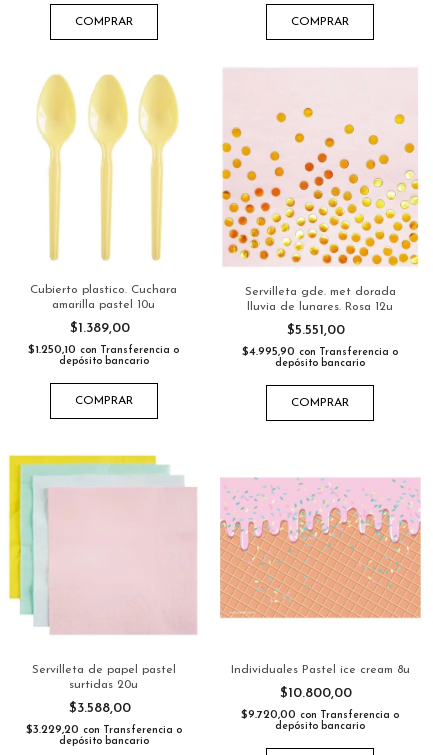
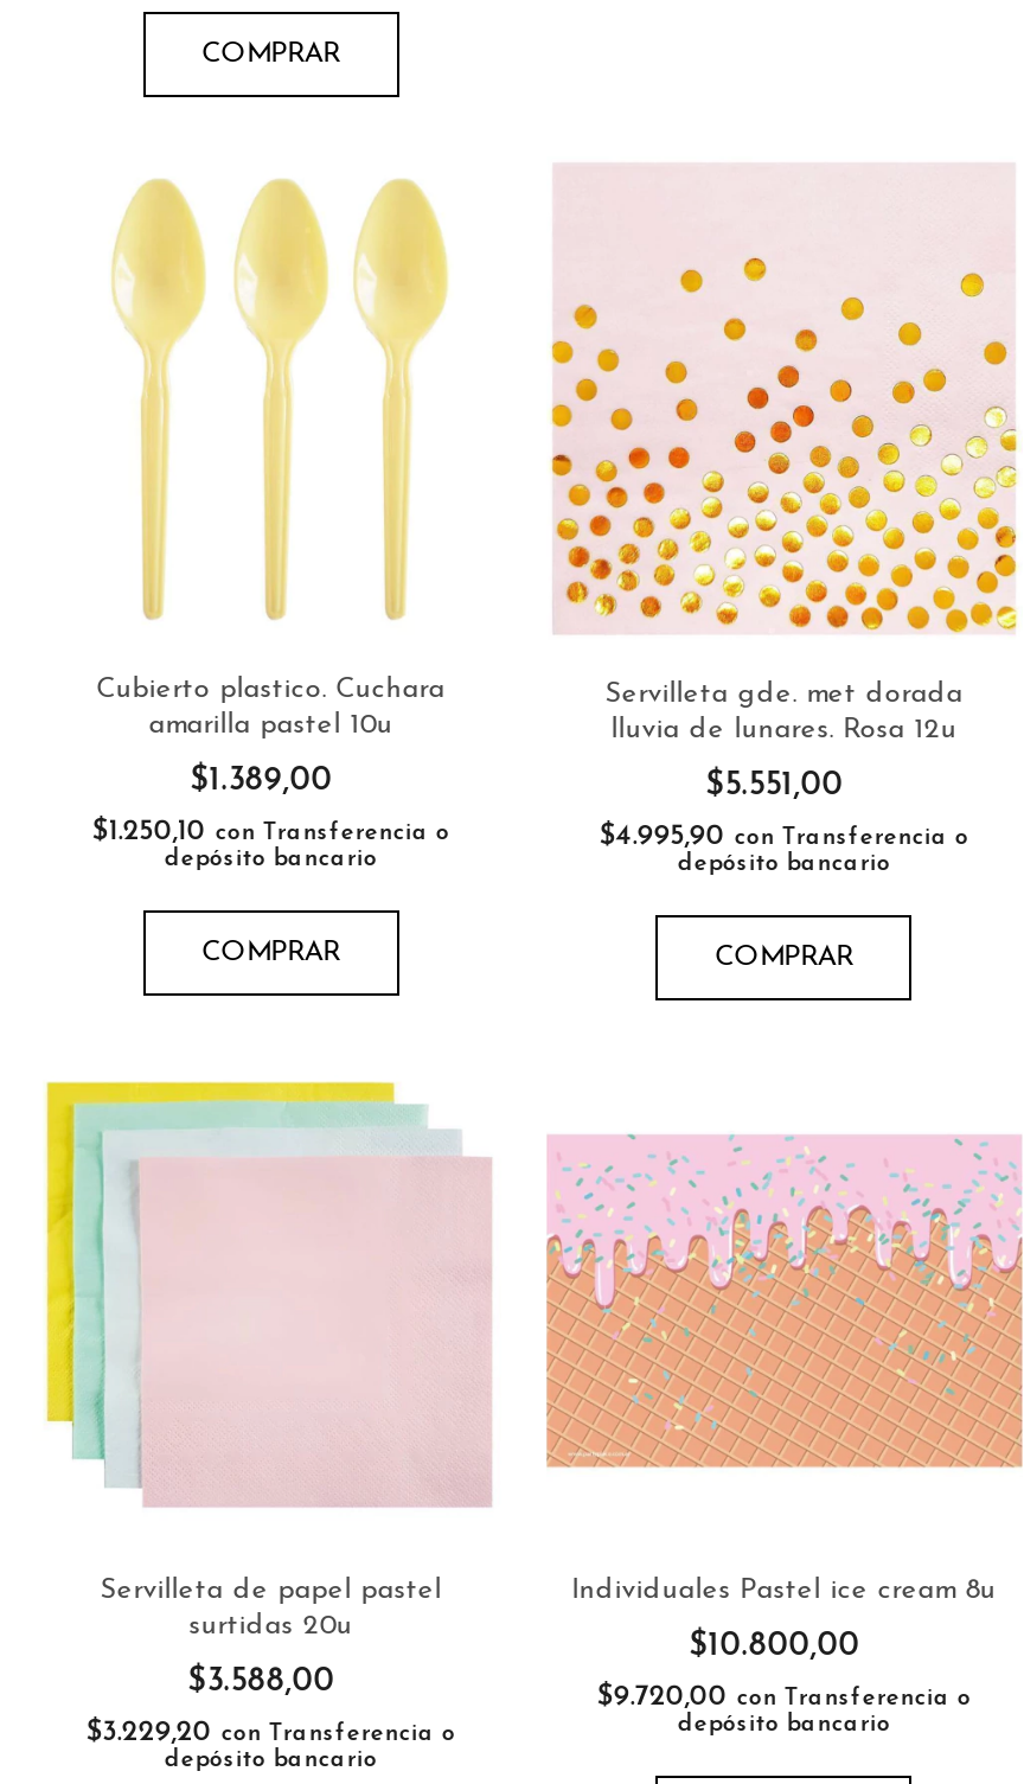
- COMPRAR
